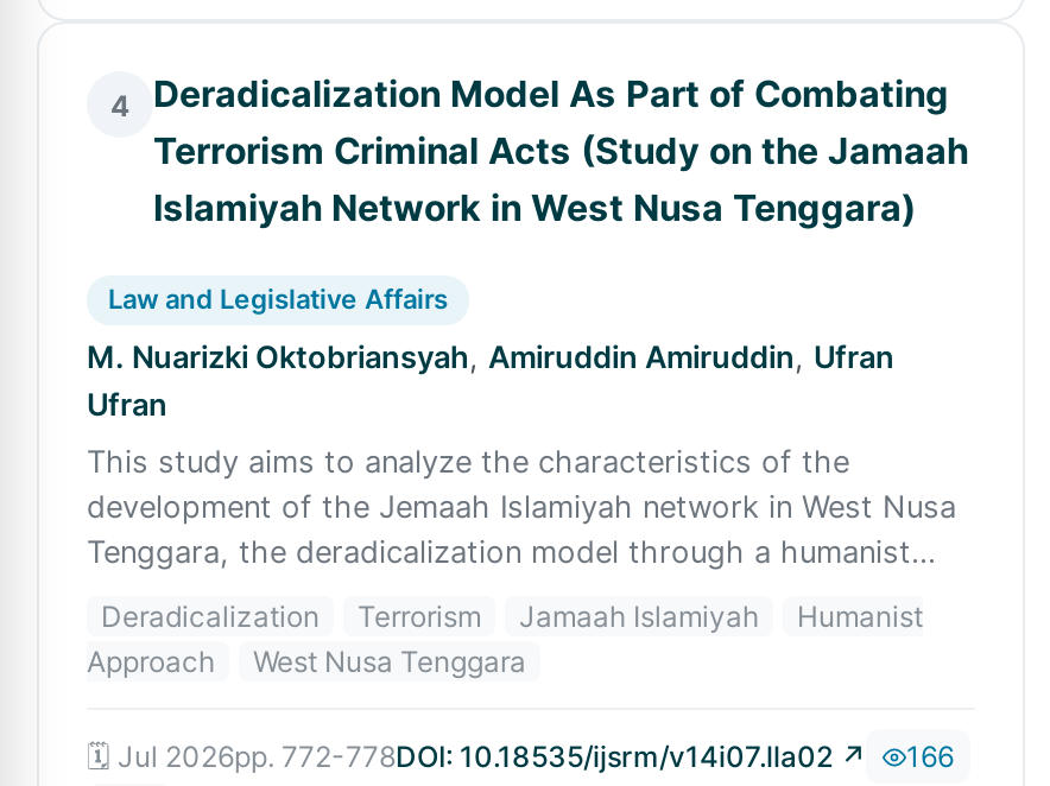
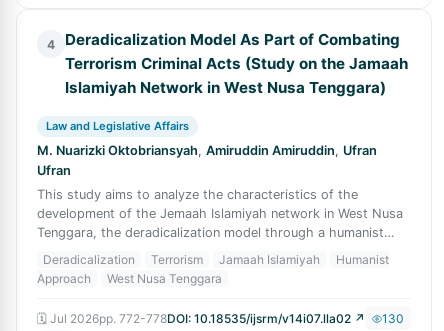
- 166
+ 130
